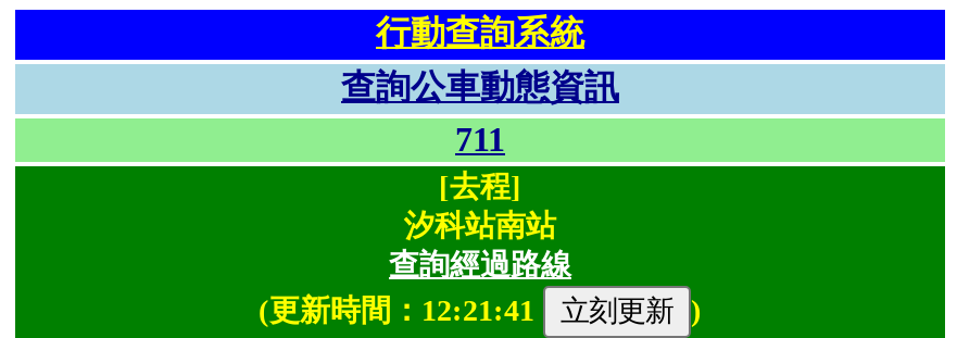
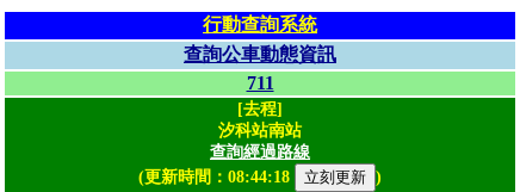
- (更新時間：12:21:41
+ (更新時間：08:44:18
